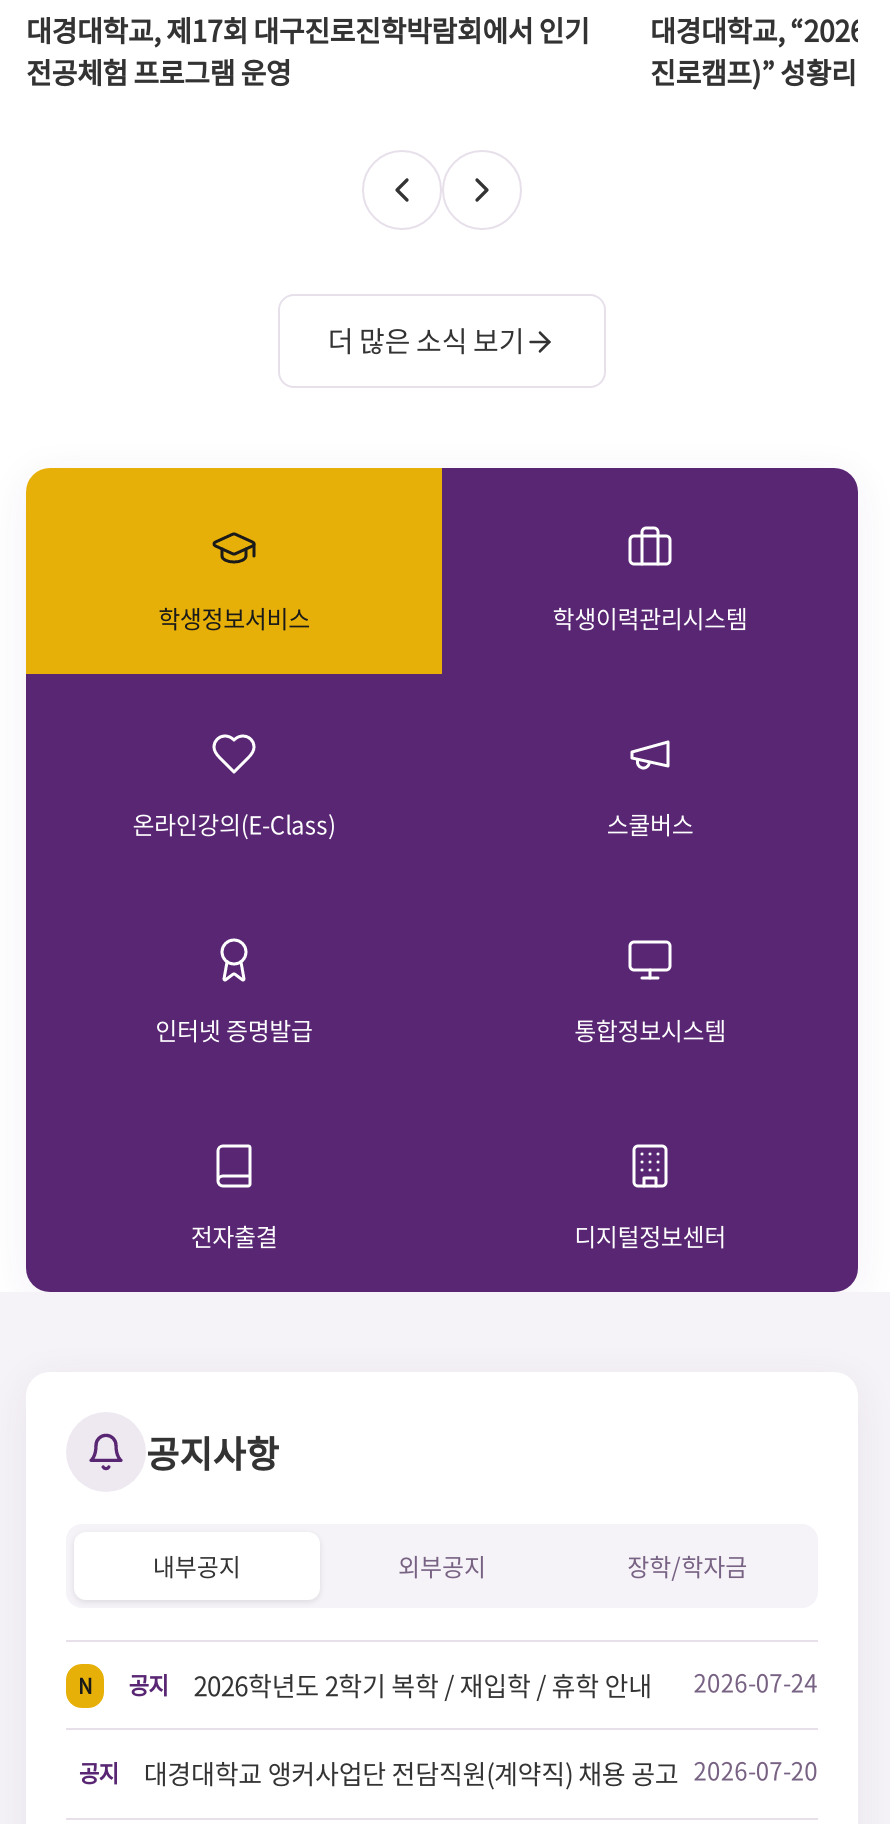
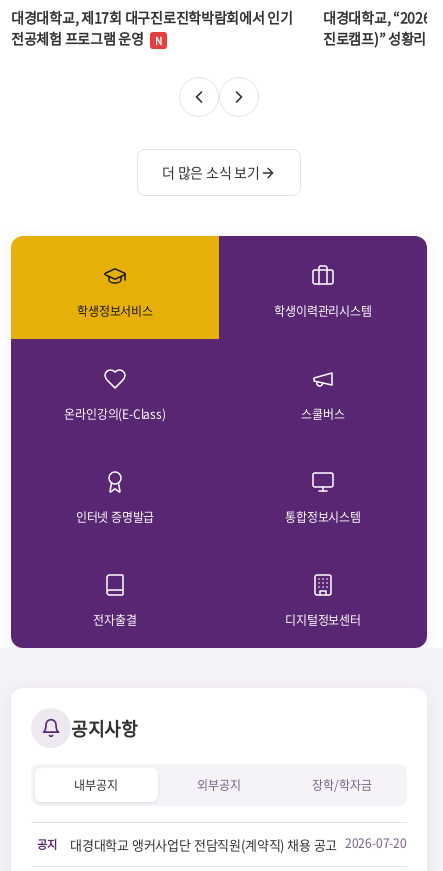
- 전공체험 프로그램 운영
+ 전공체험 프로그램 운영 N

- N
- 공지
- 2026학년도 2학기 복학 / 재입학 / 휴학 안내
- 2026-07-24
